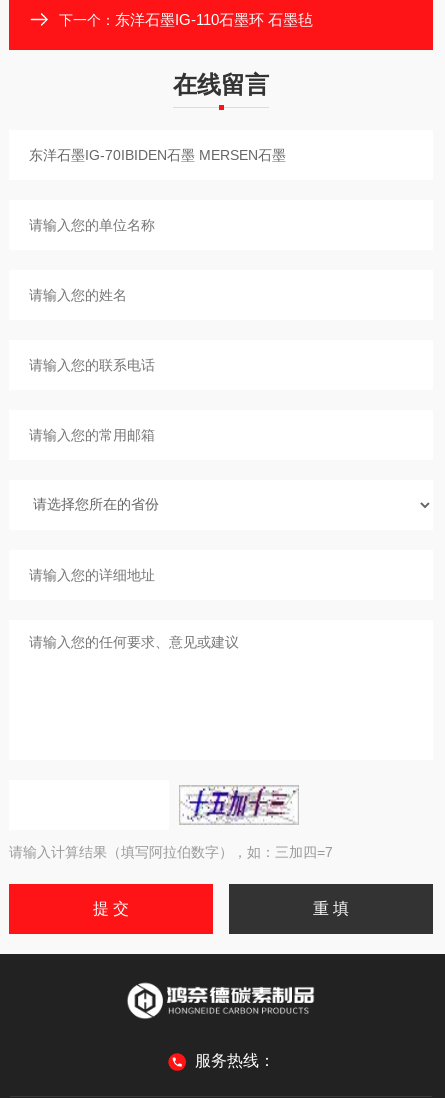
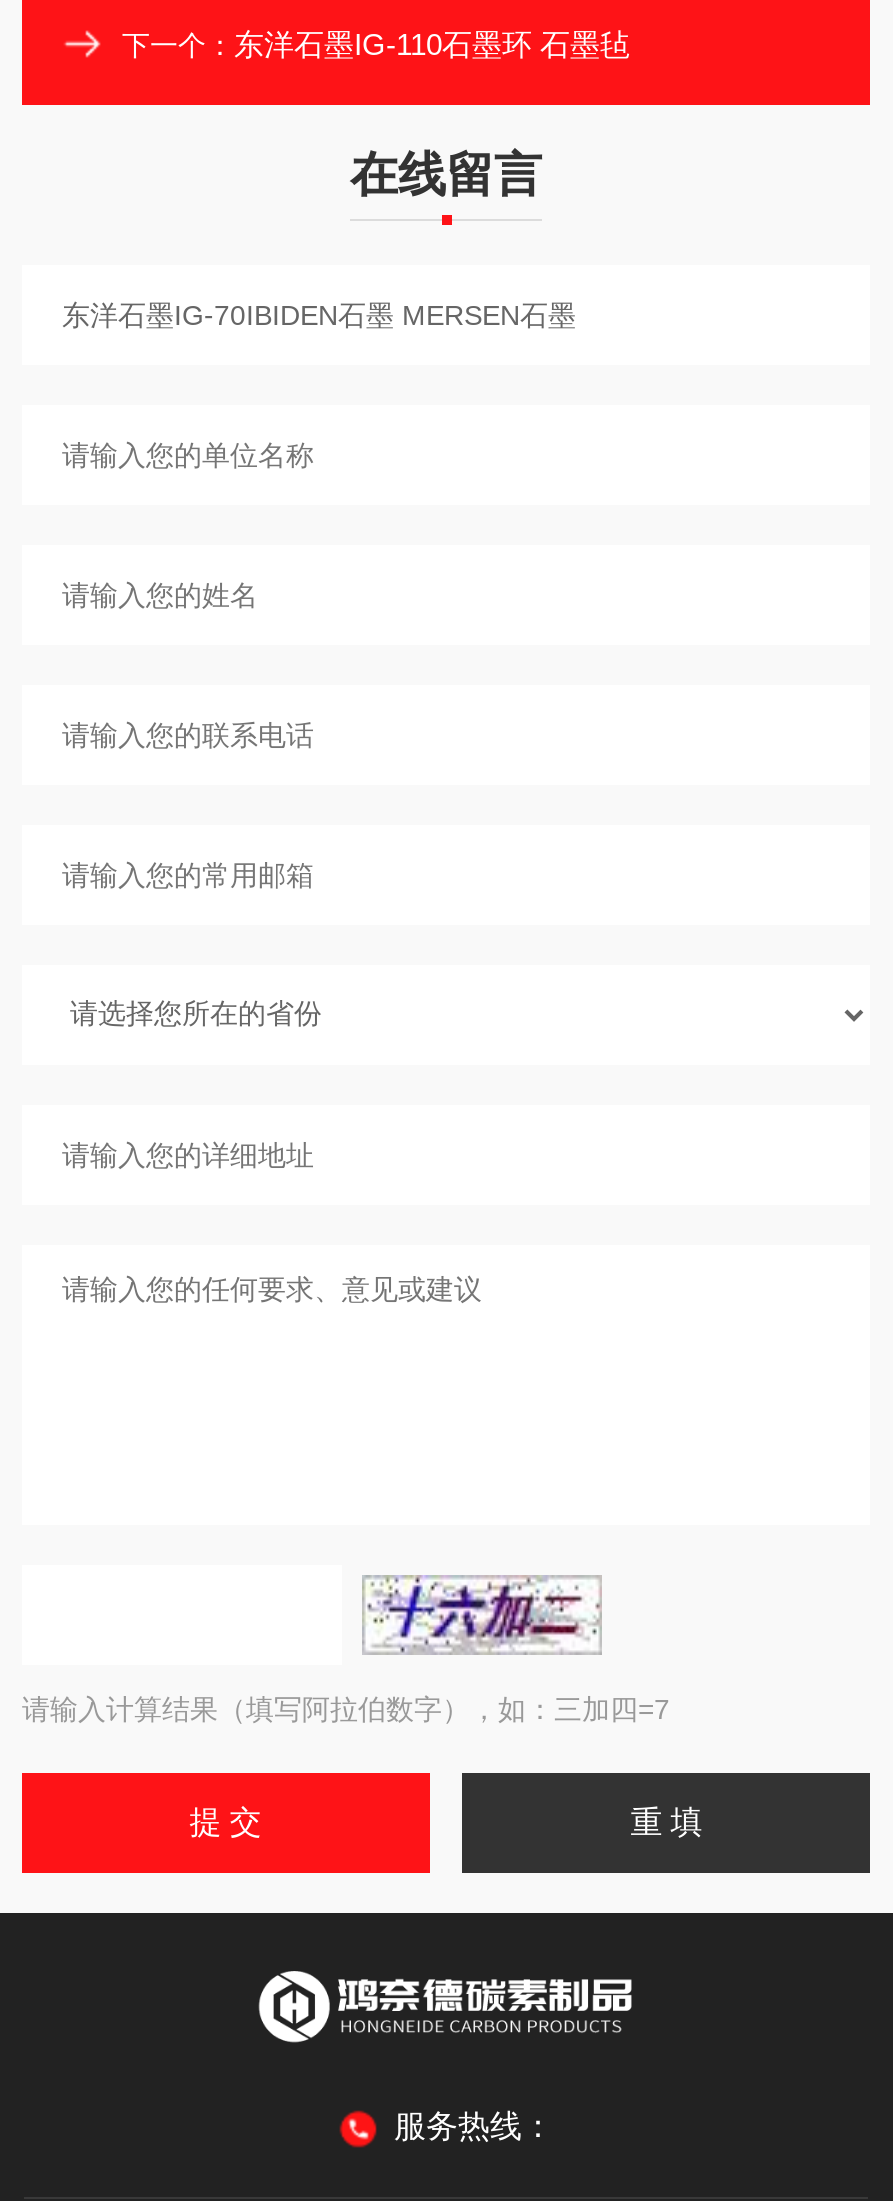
- [image]
+ [image]
